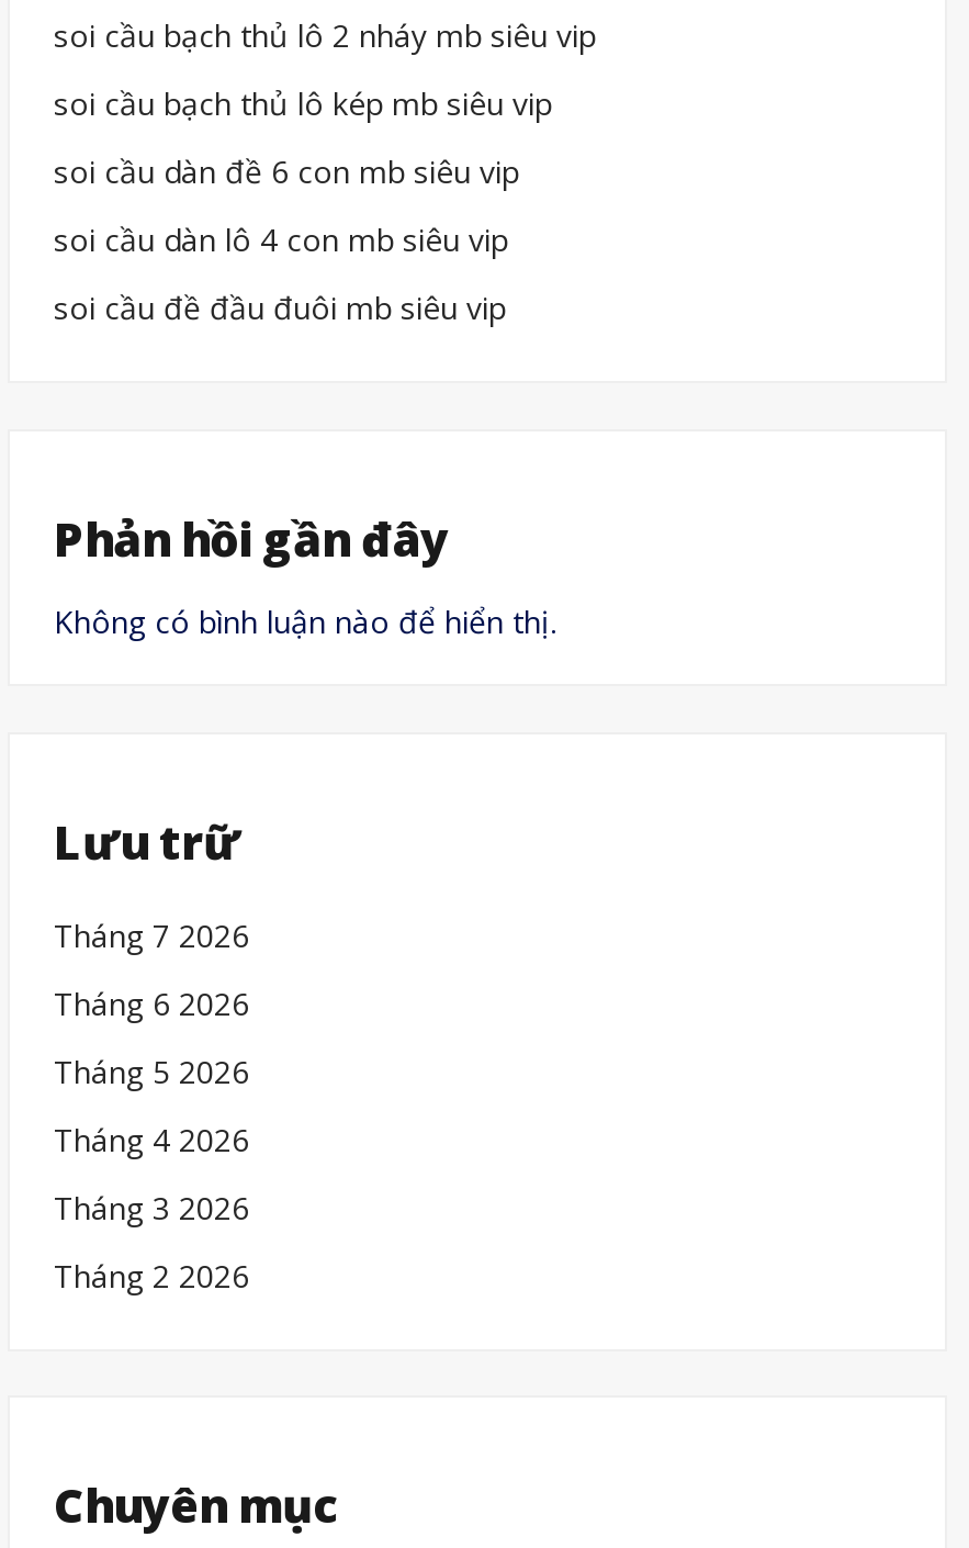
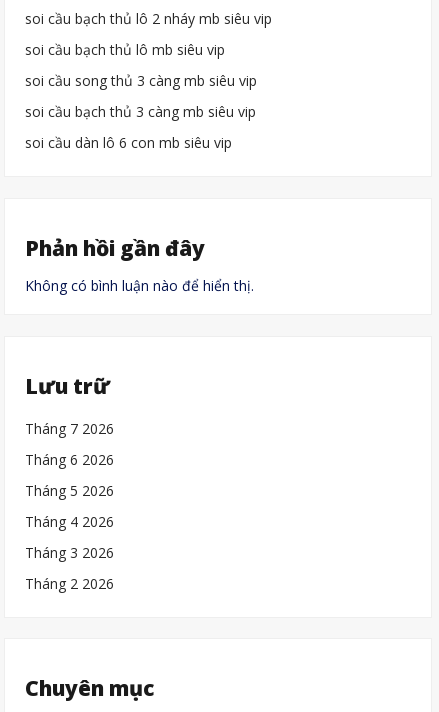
- soi cầu bạch thủ lô kép mb siêu vip
+ soi cầu bạch thủ lô mb siêu vip

- soi cầu dàn đề 6 con mb siêu vip
+ soi cầu song thủ 3 càng mb siêu vip

- soi cầu dàn lô 4 con mb siêu vip
+ soi cầu bạch thủ 3 càng mb siêu vip

- soi cầu đề đầu đuôi mb siêu vip
+ soi cầu dàn lô 6 con mb siêu vip
